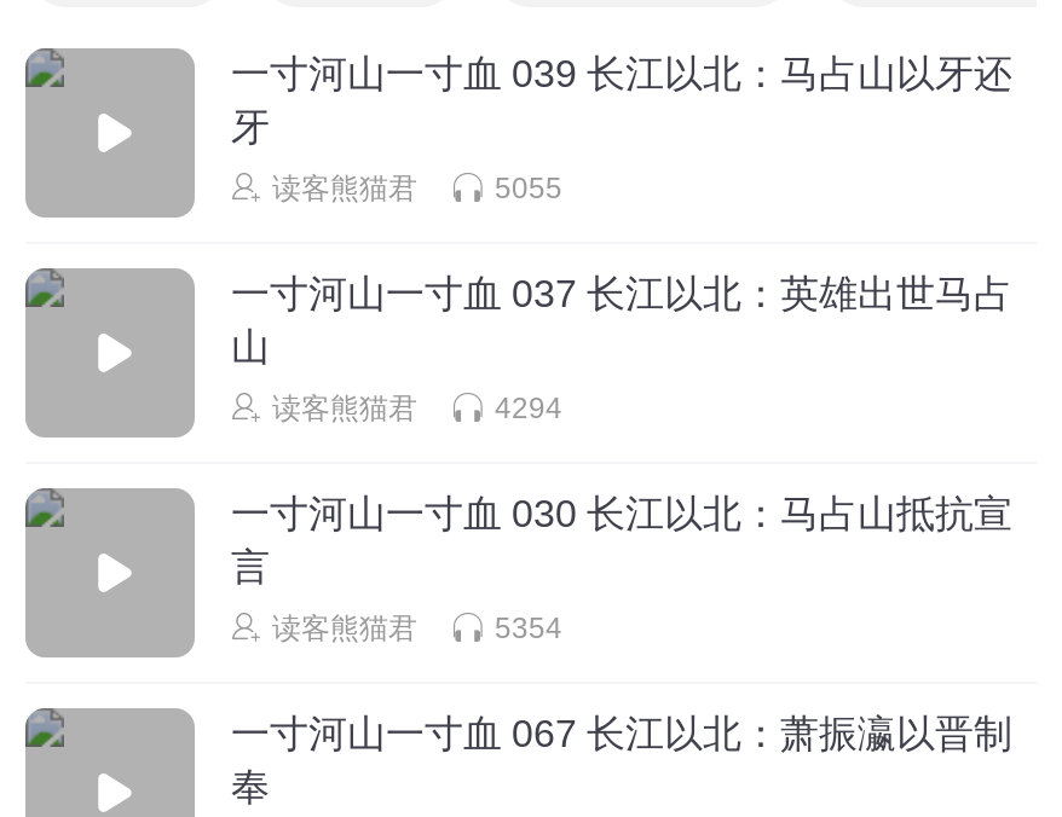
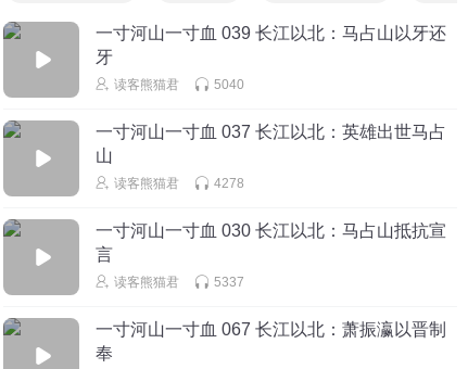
- 5055
+ 5040

- 4294
+ 4278

- 5354
+ 5337
